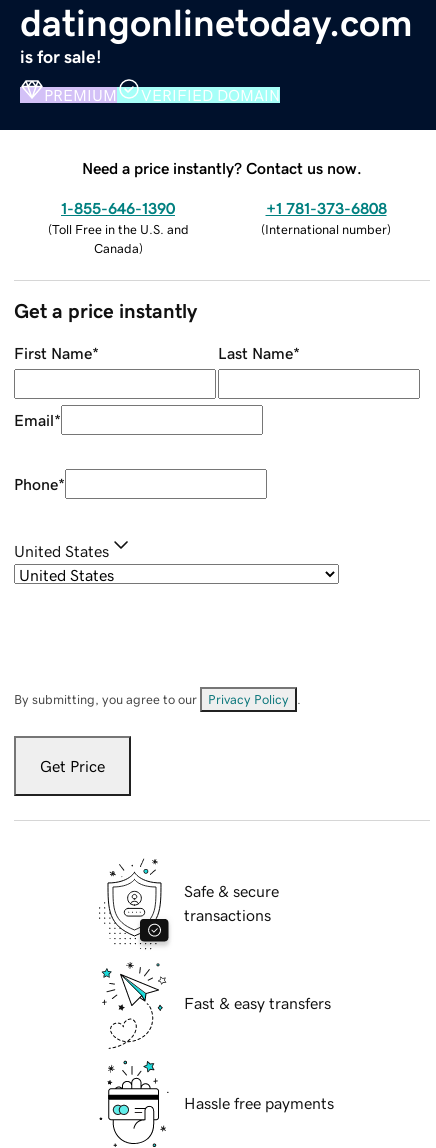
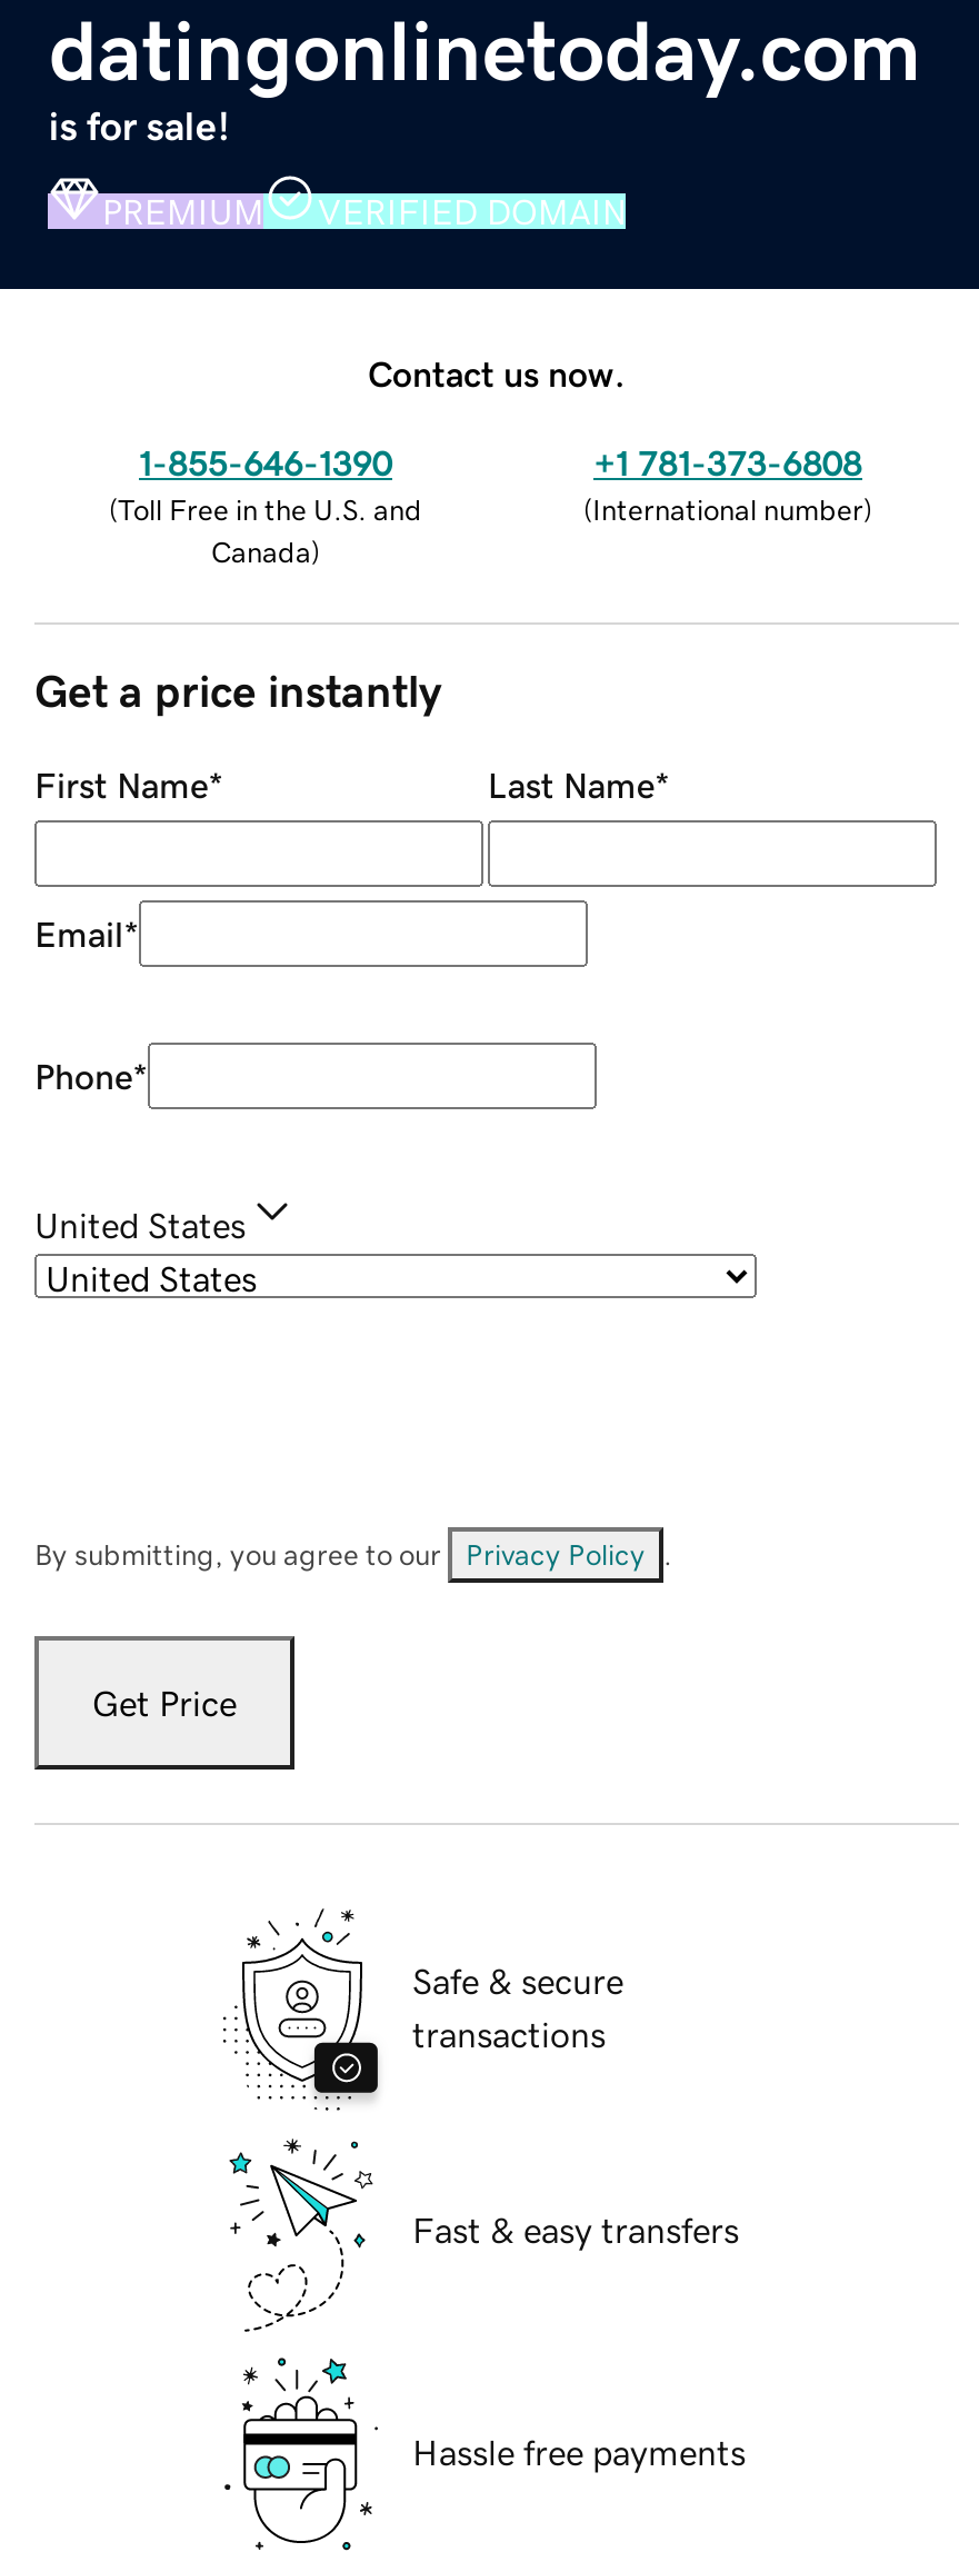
- Need a price instantly? Contact us now.
+ Contact us now.
